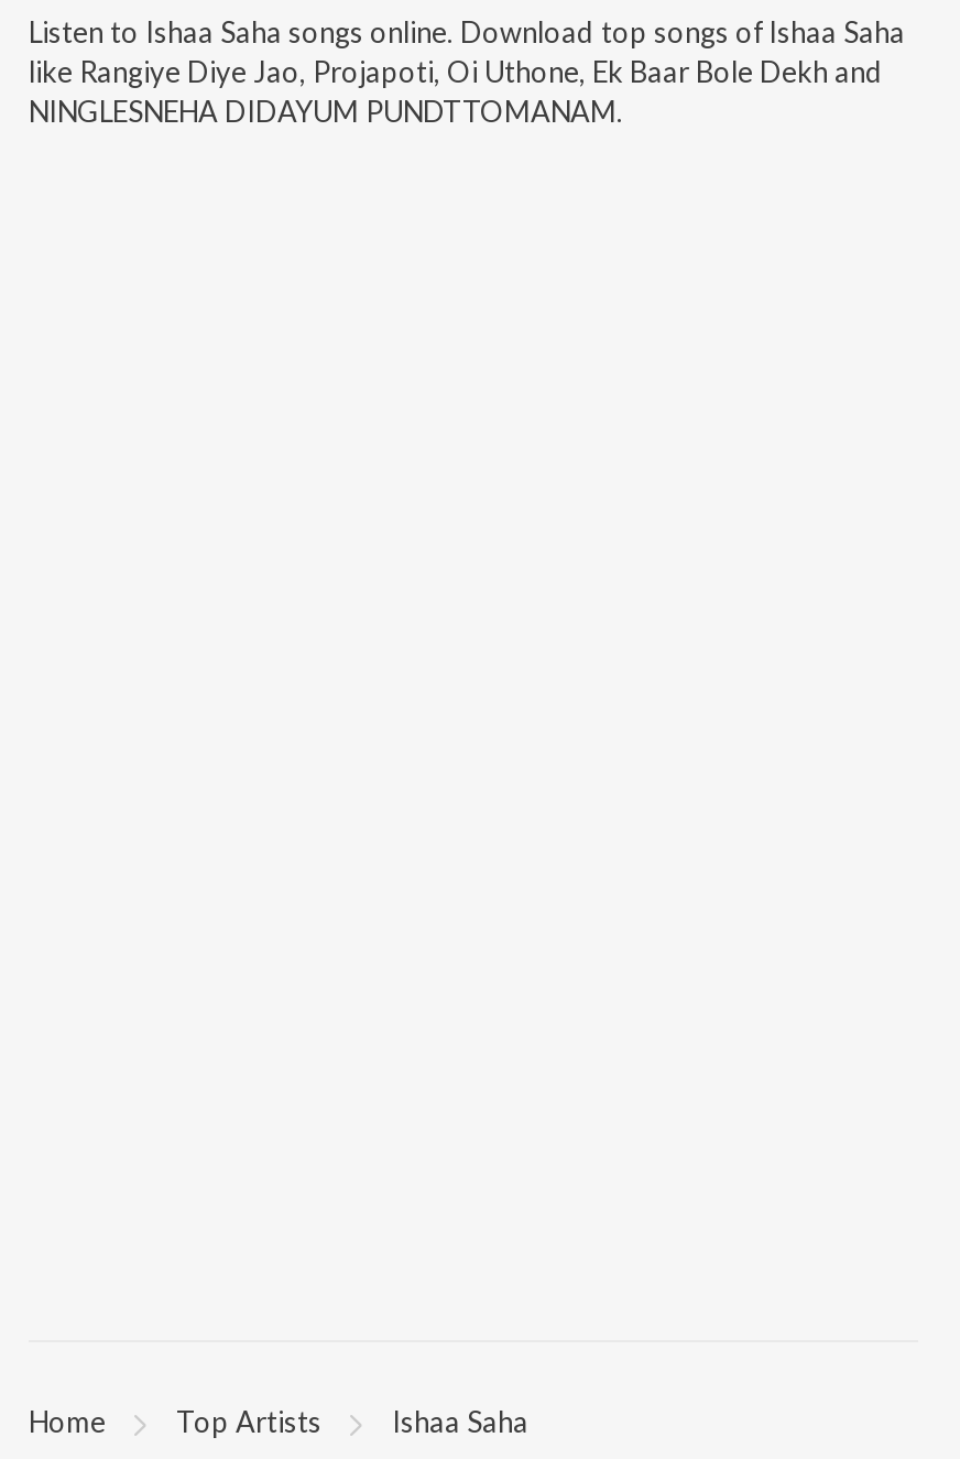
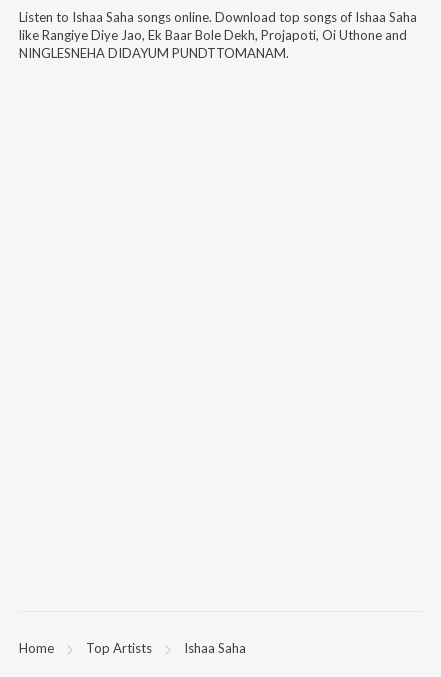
- like Rangiye Diye Jao, Projapoti, Oi Uthone, Ek Baar Bole Dekh and
+ like Rangiye Diye Jao, Ek Baar Bole Dekh, Projapoti, Oi Uthone and
